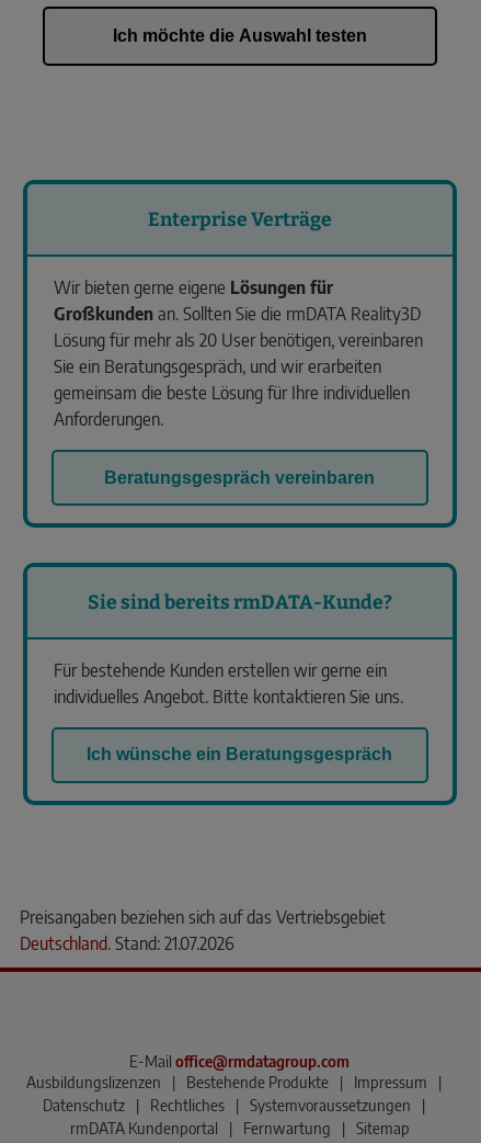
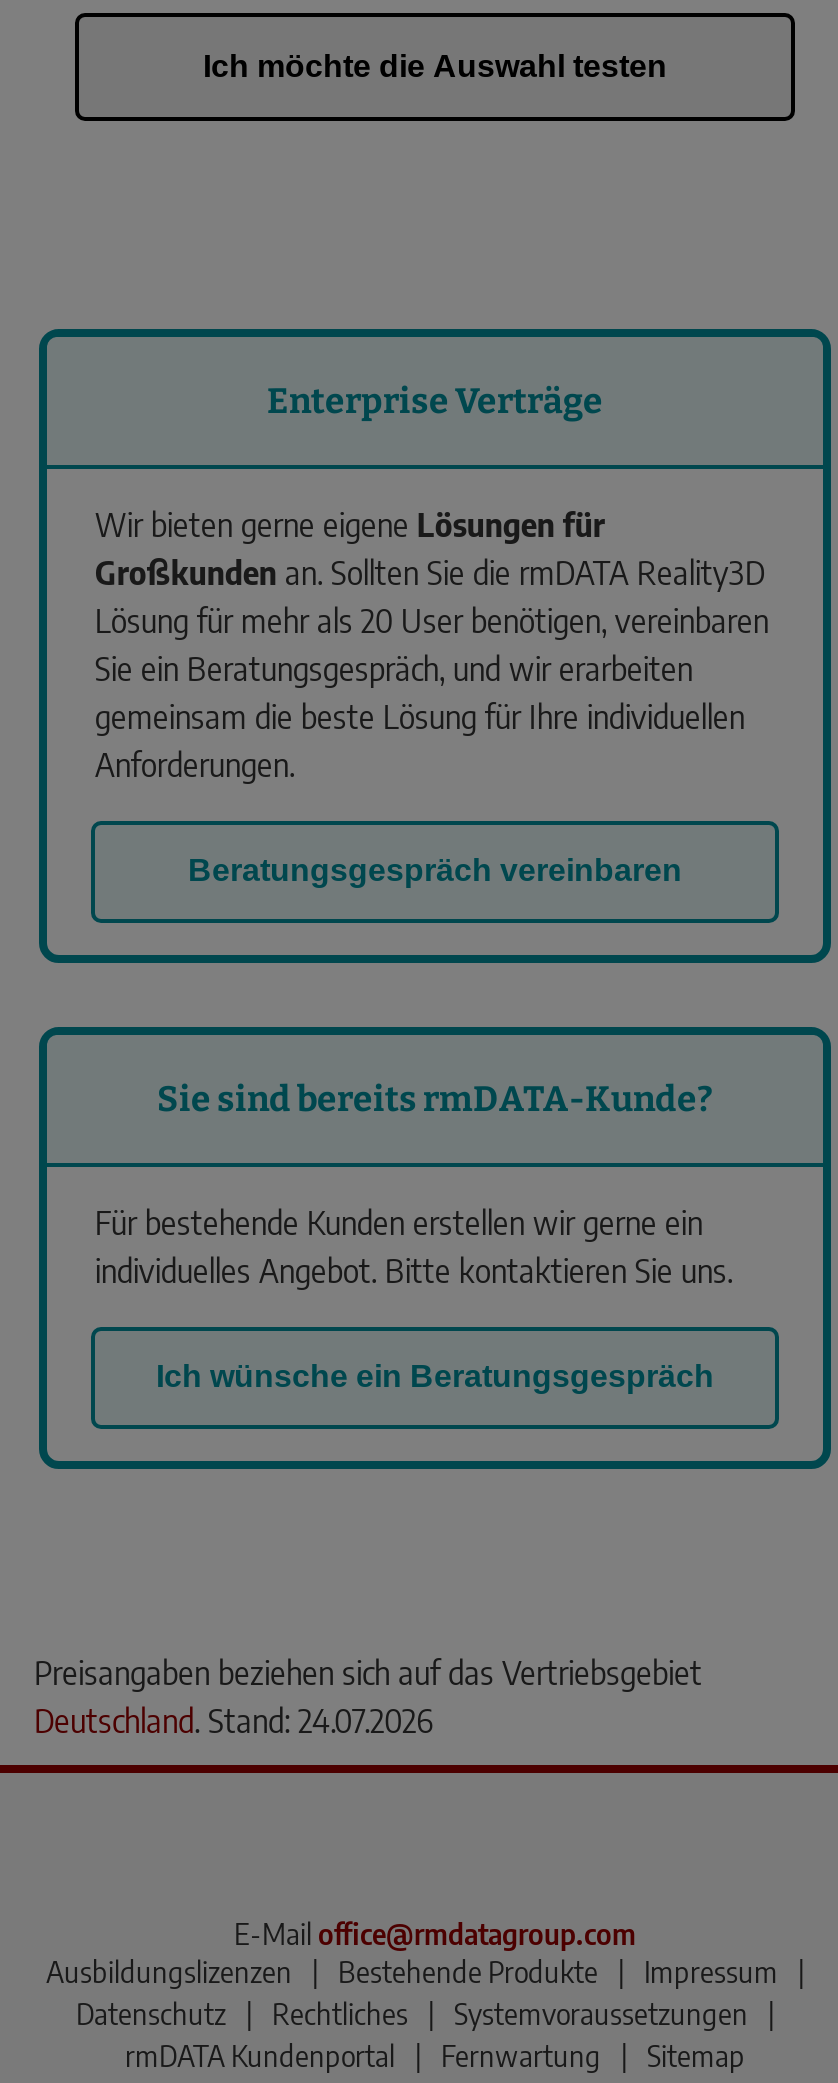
- Deutschland. Stand: 21.07.2026
+ Deutschland. Stand: 24.07.2026
